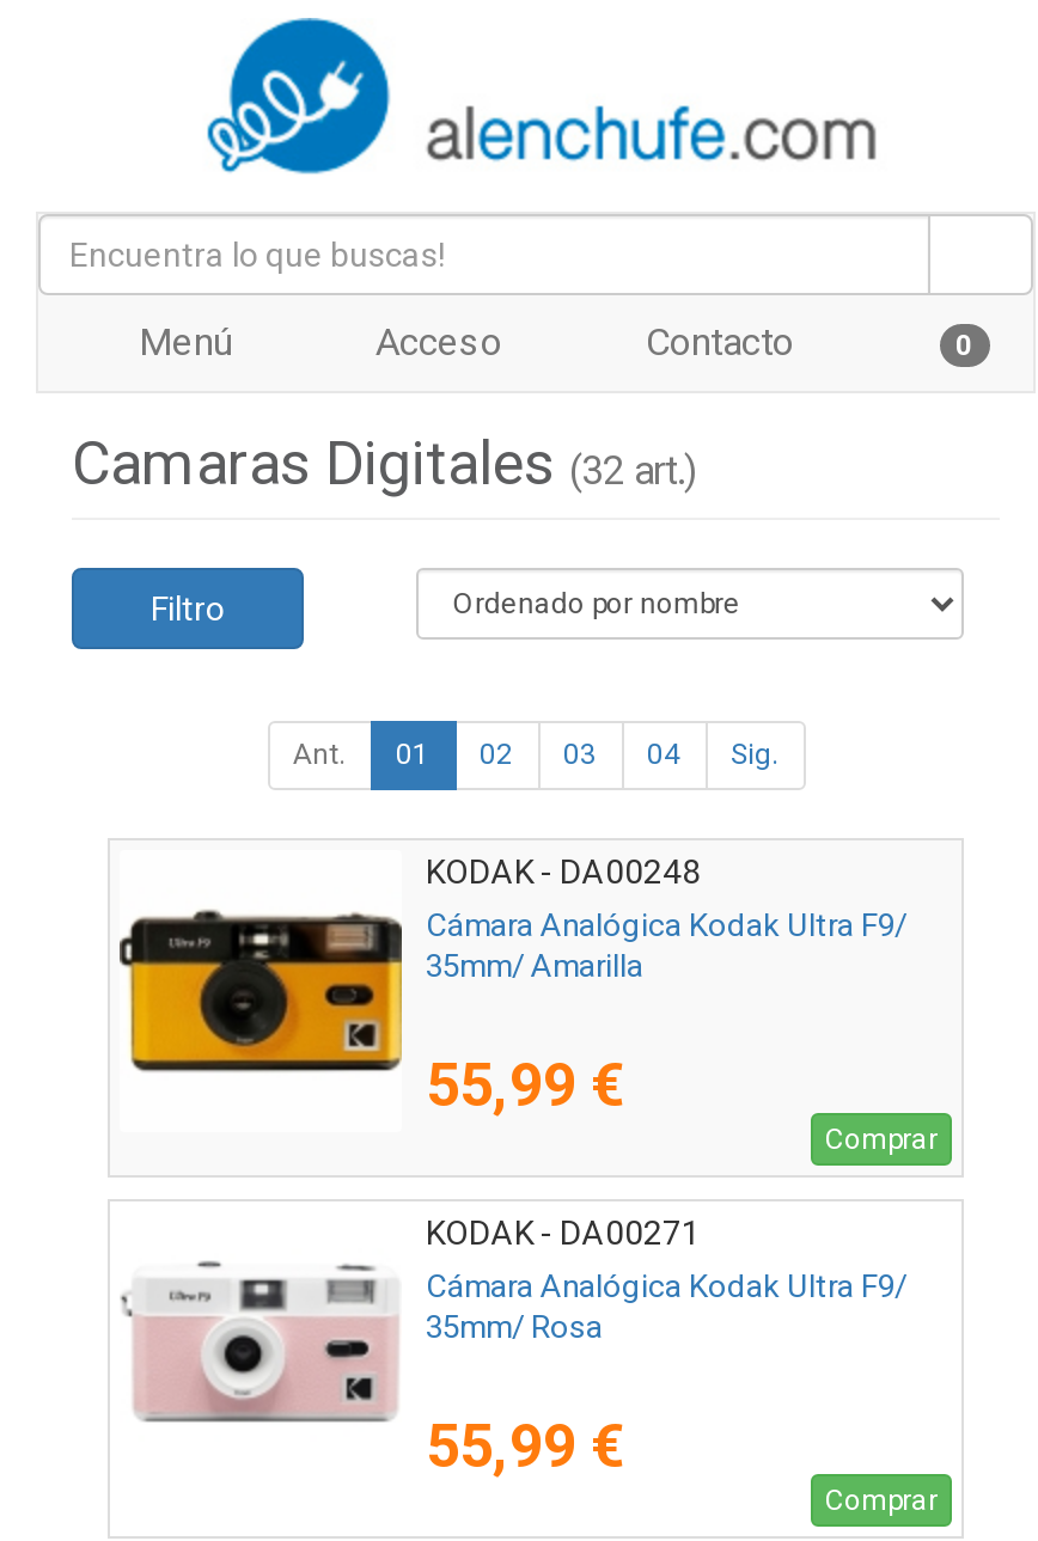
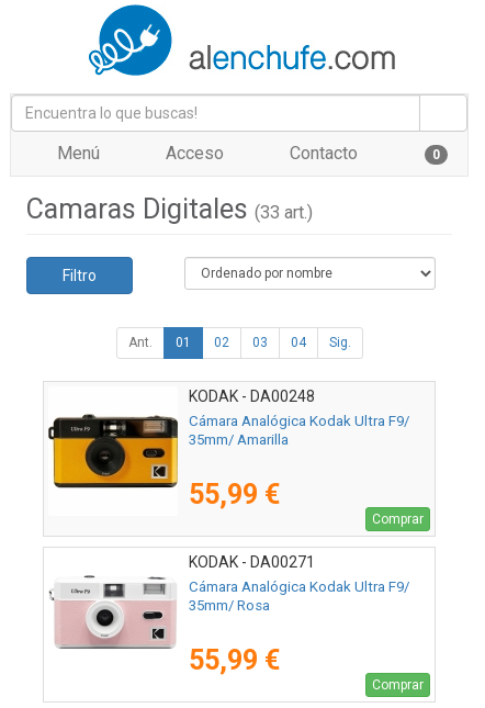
- Camaras Digitales (32 art.)
+ Camaras Digitales (33 art.)
